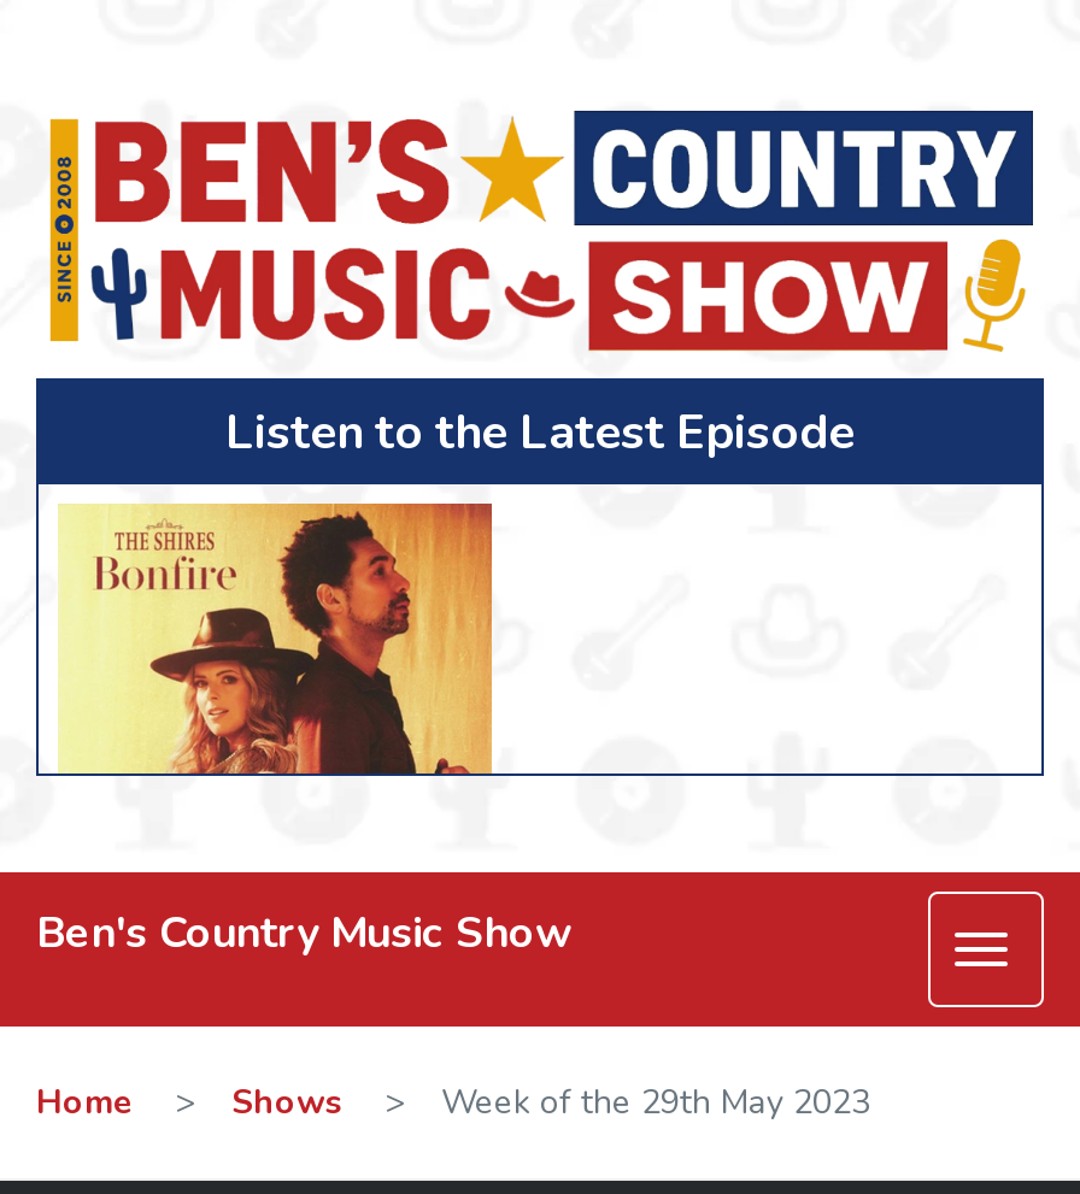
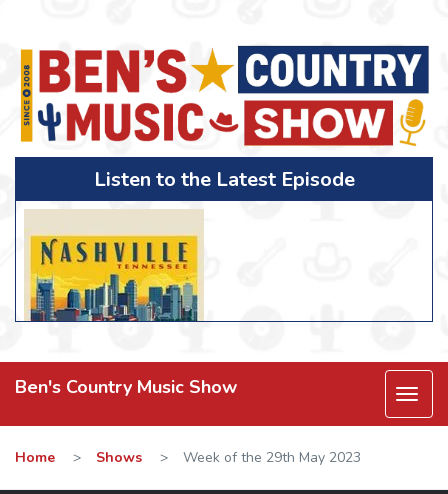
- [image]
+ [image]
